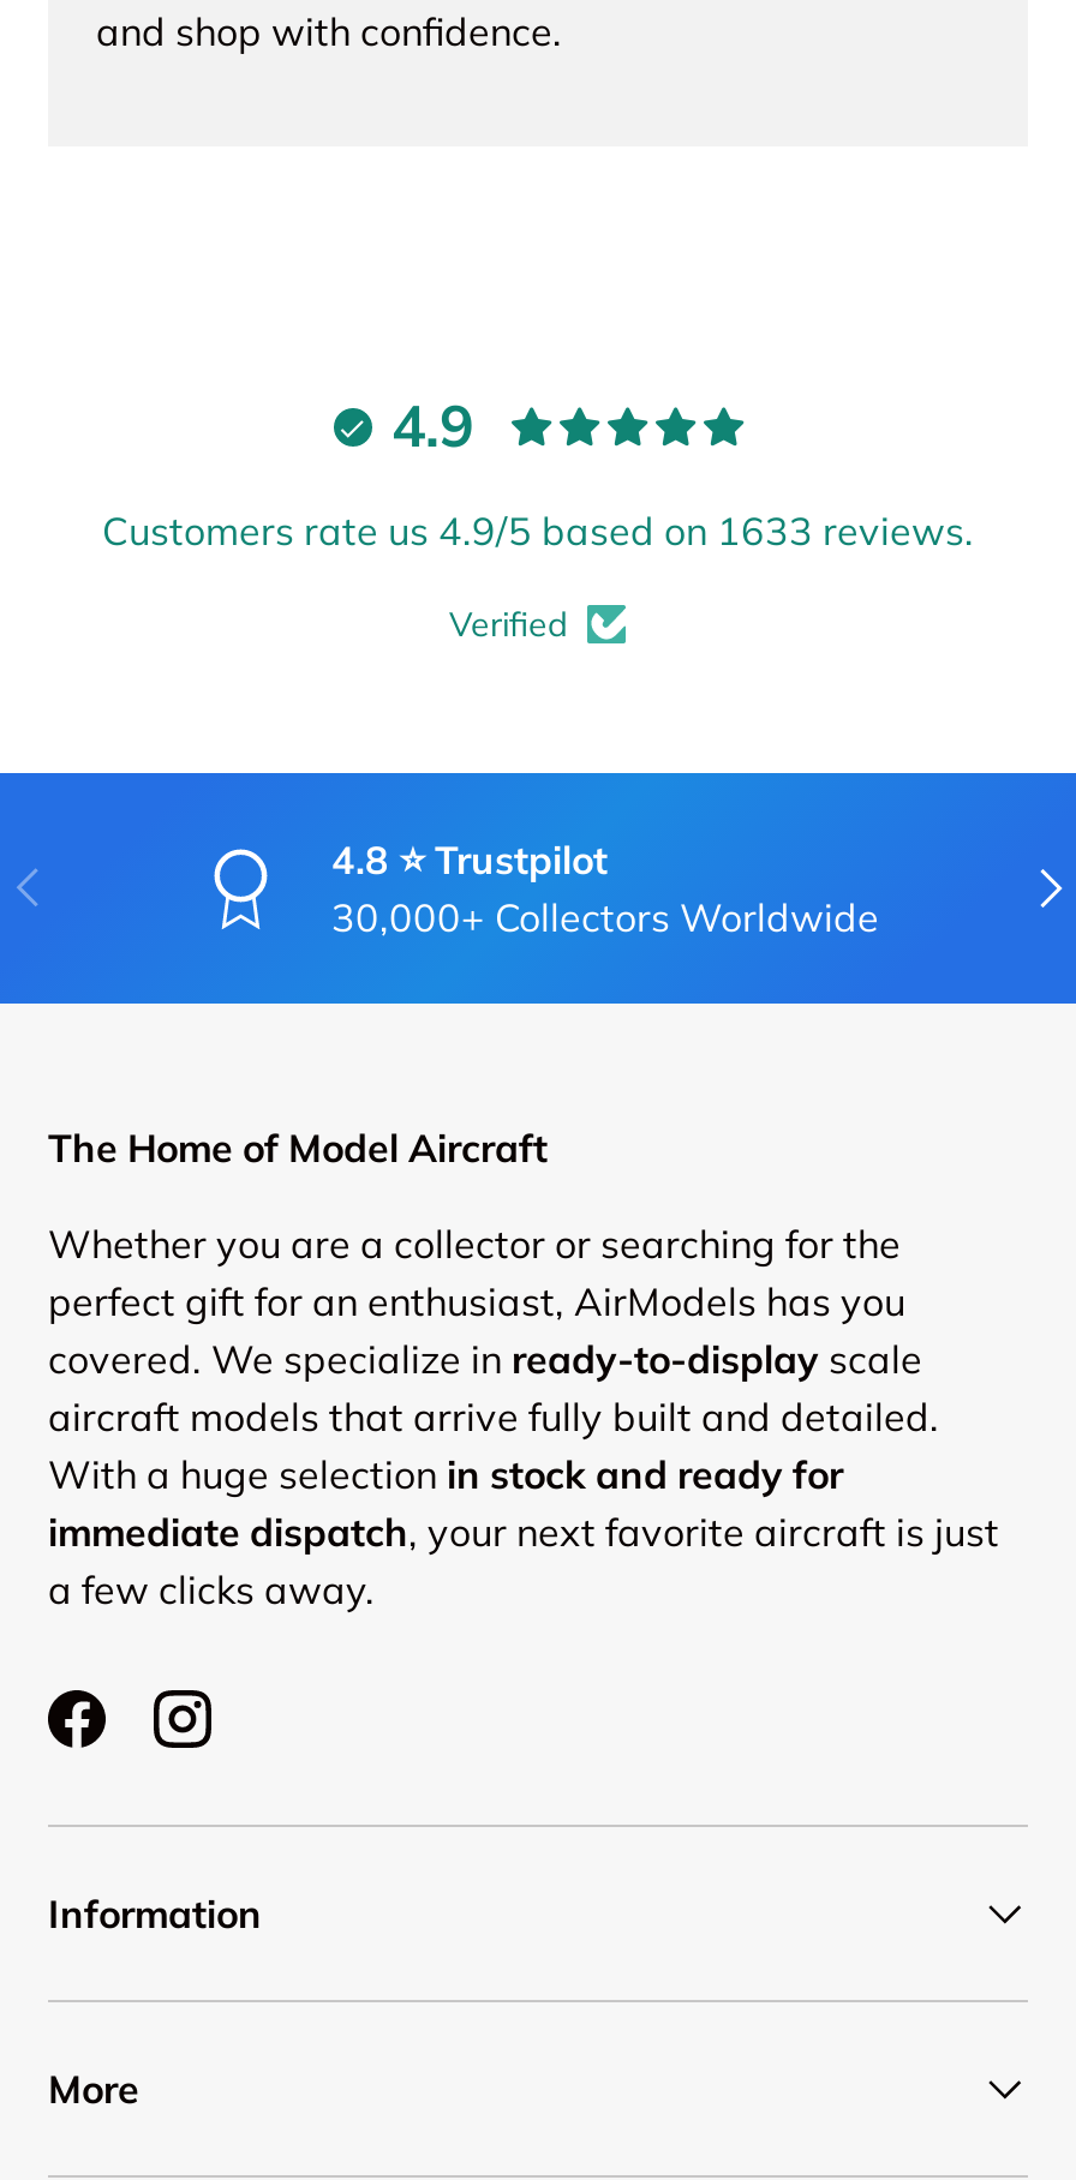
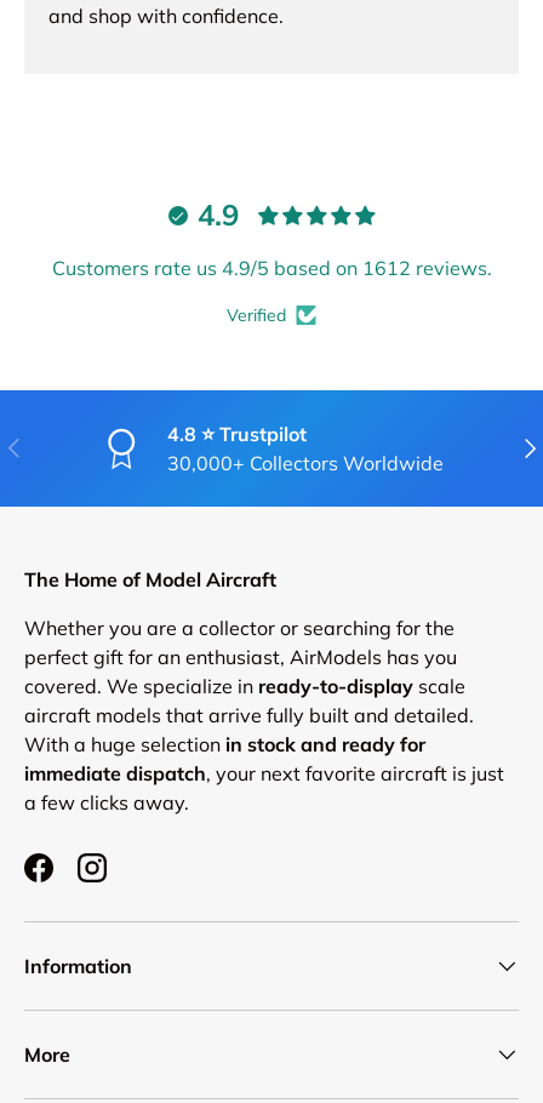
- Customers rate us 4.9/5 based on 1633 reviews.
+ Customers rate us 4.9/5 based on 1612 reviews.
